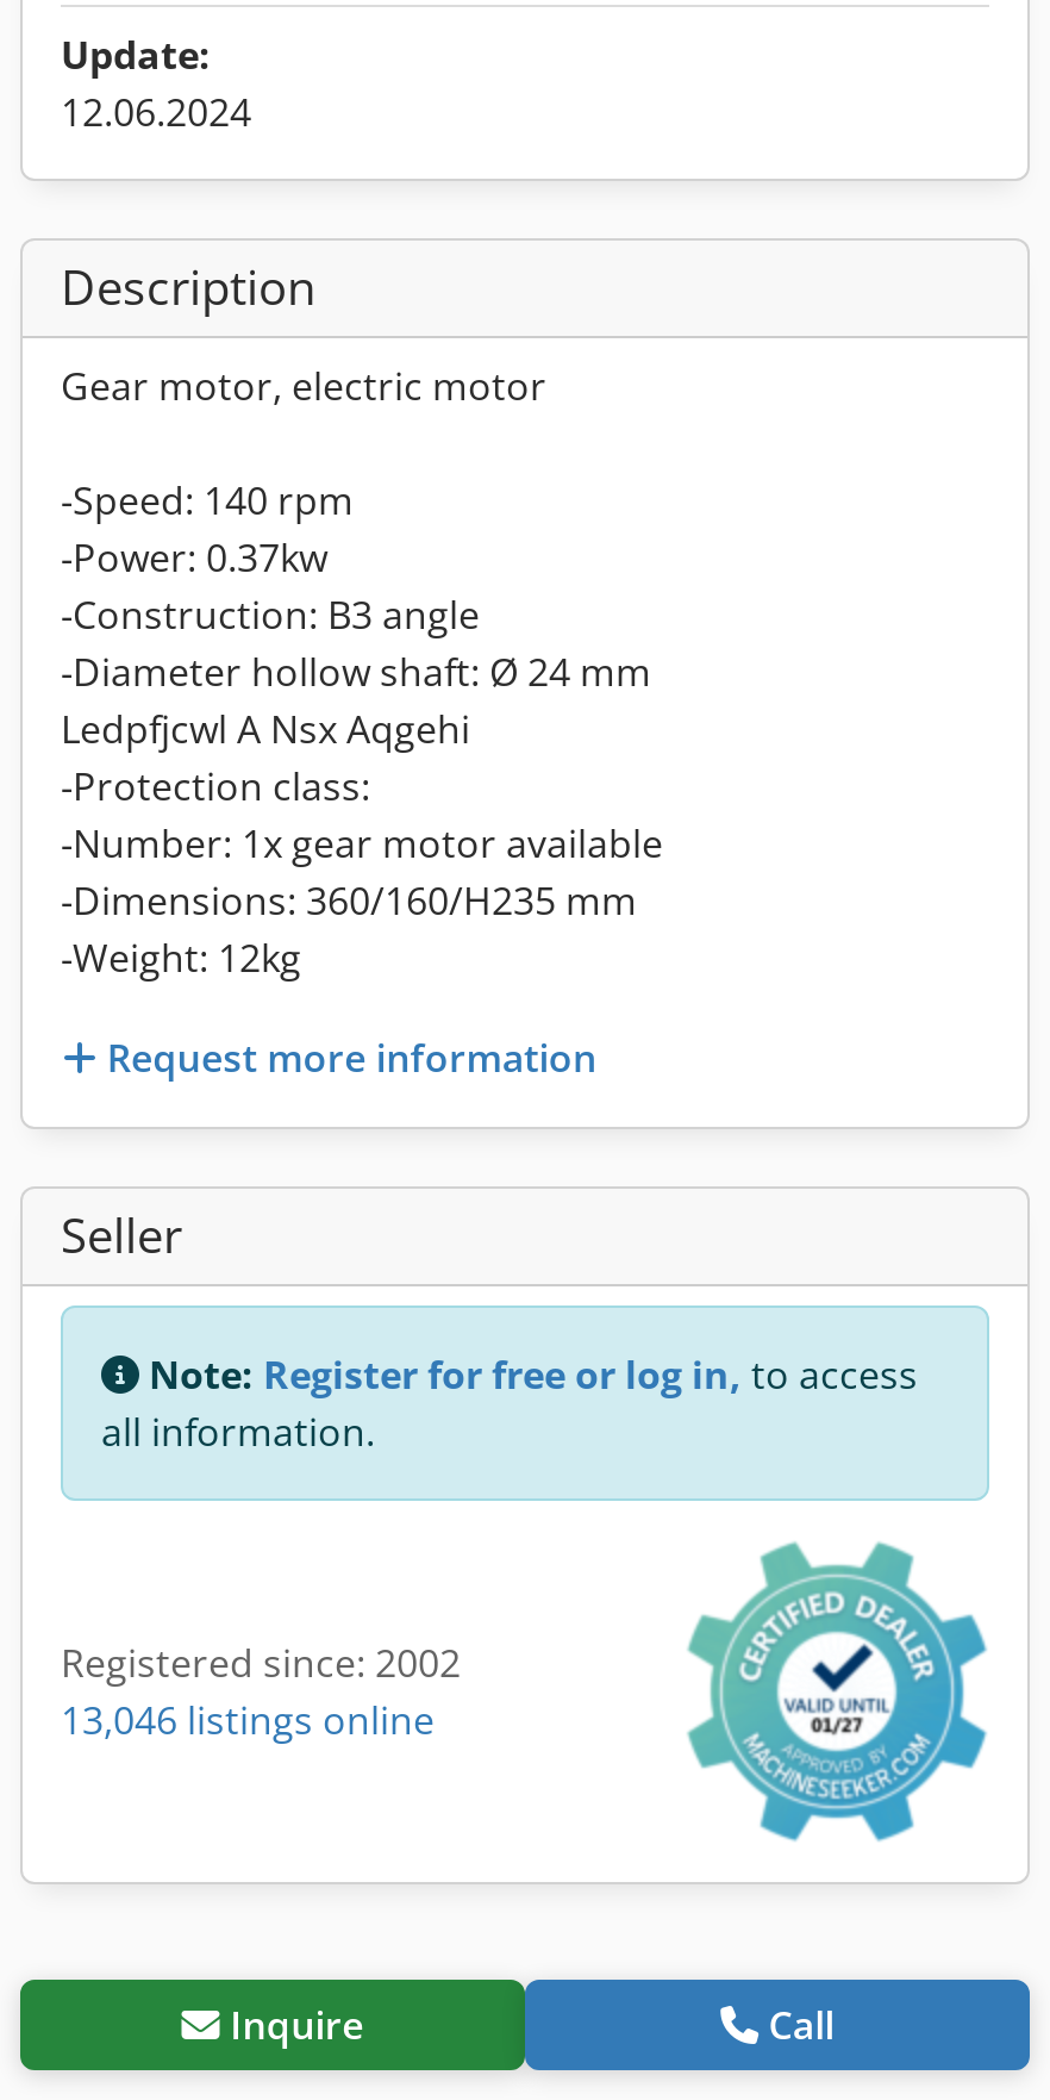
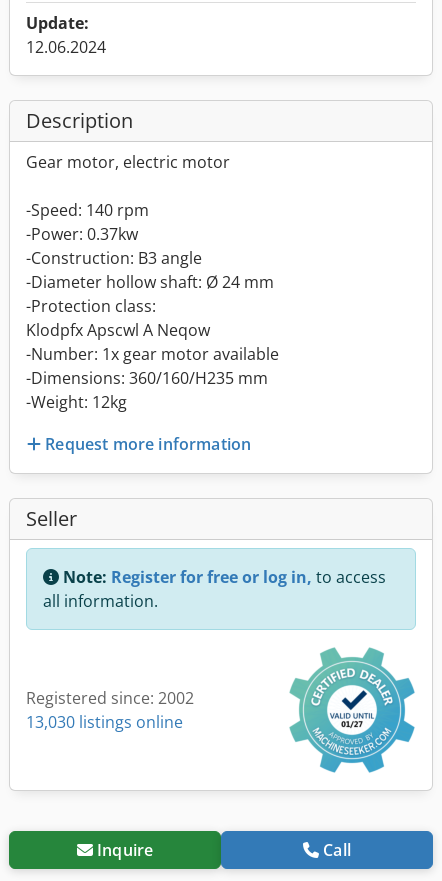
- Ledpfjcwl A Nsx Aqgehi

moved up: -Protection class:

+ Klodpfx Apscwl A Neqow

- 13,046 listings online
+ 13,030 listings online
